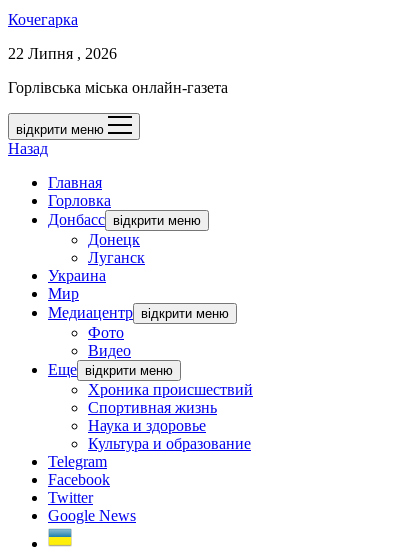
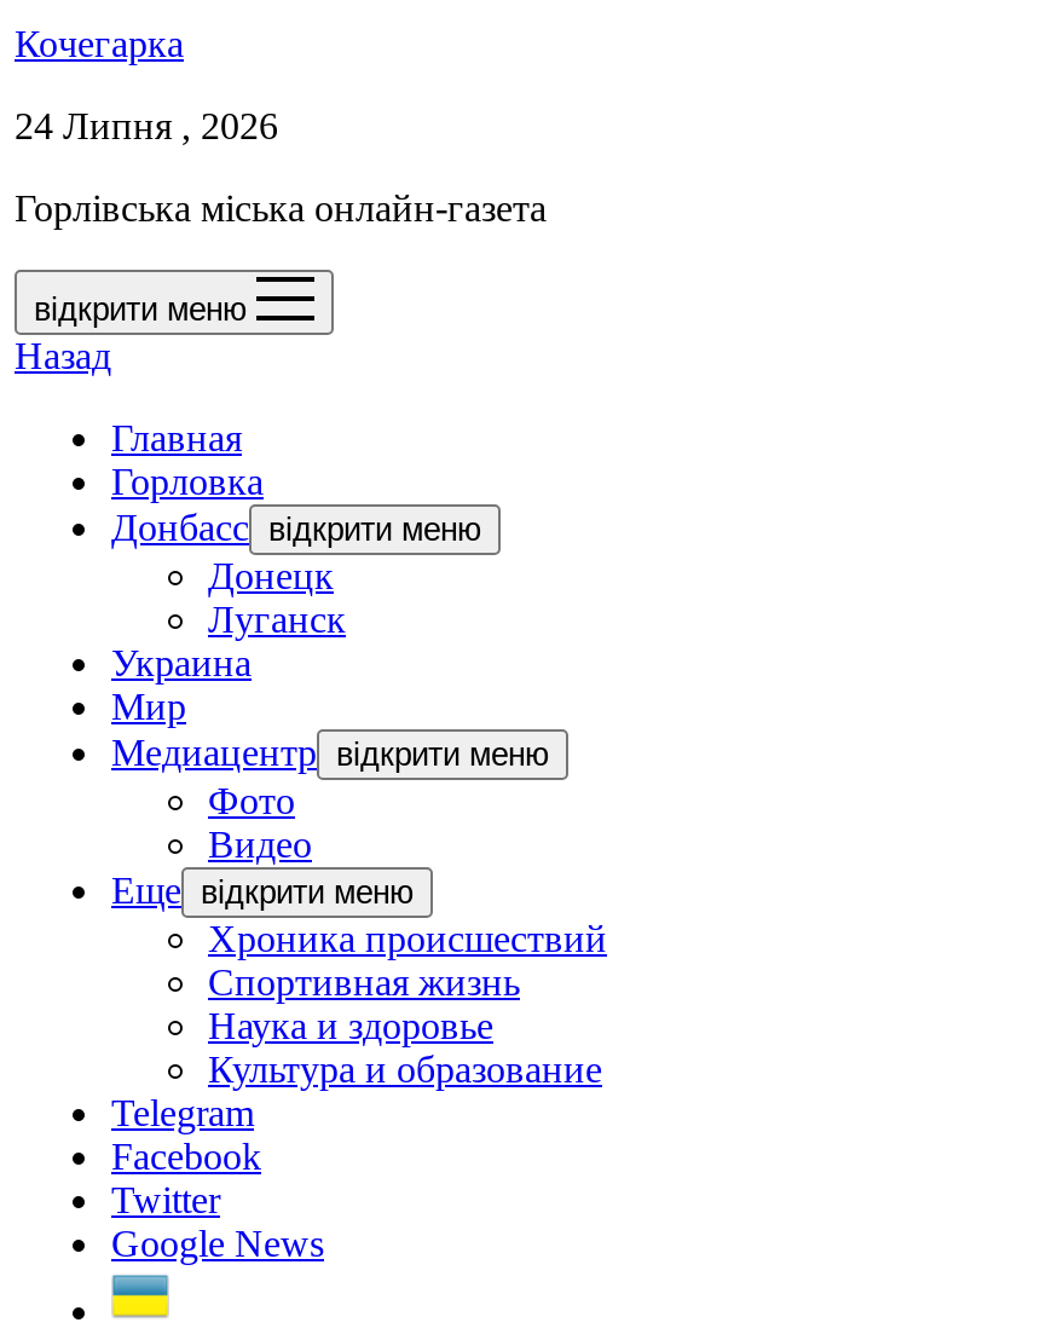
- 22 Липня , 2026
+ 24 Липня , 2026
